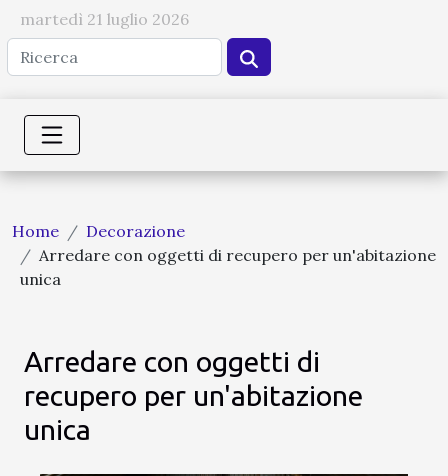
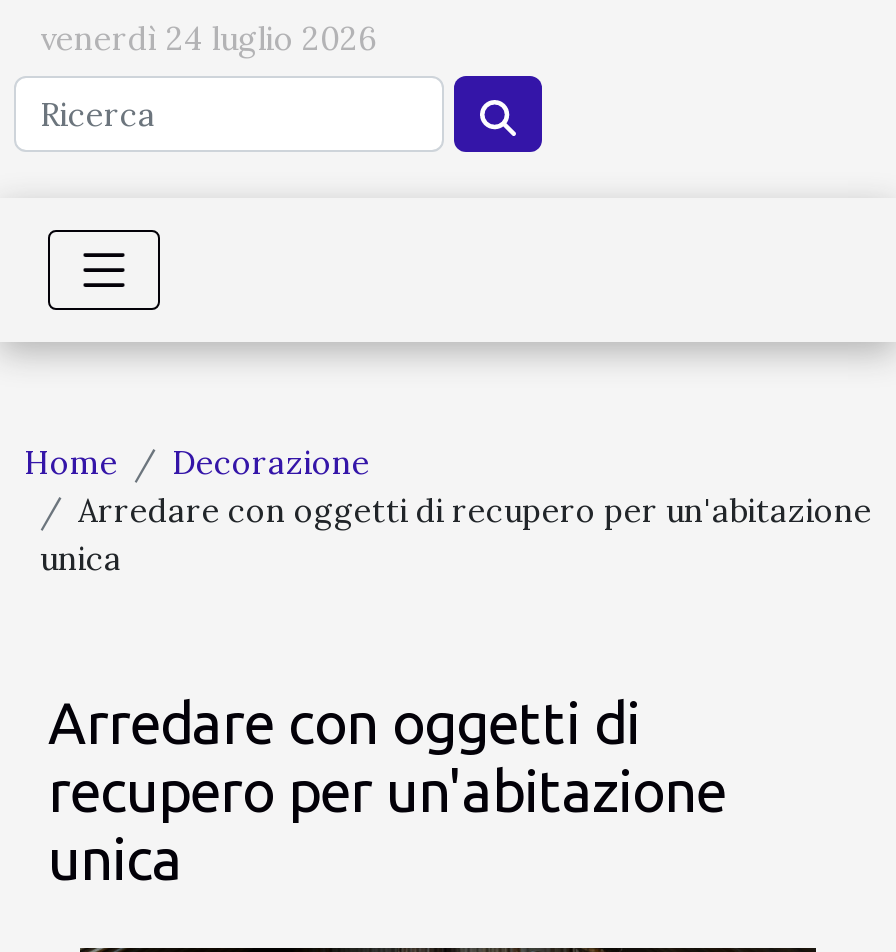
- martedì 21 luglio 2026
+ venerdì 24 luglio 2026
